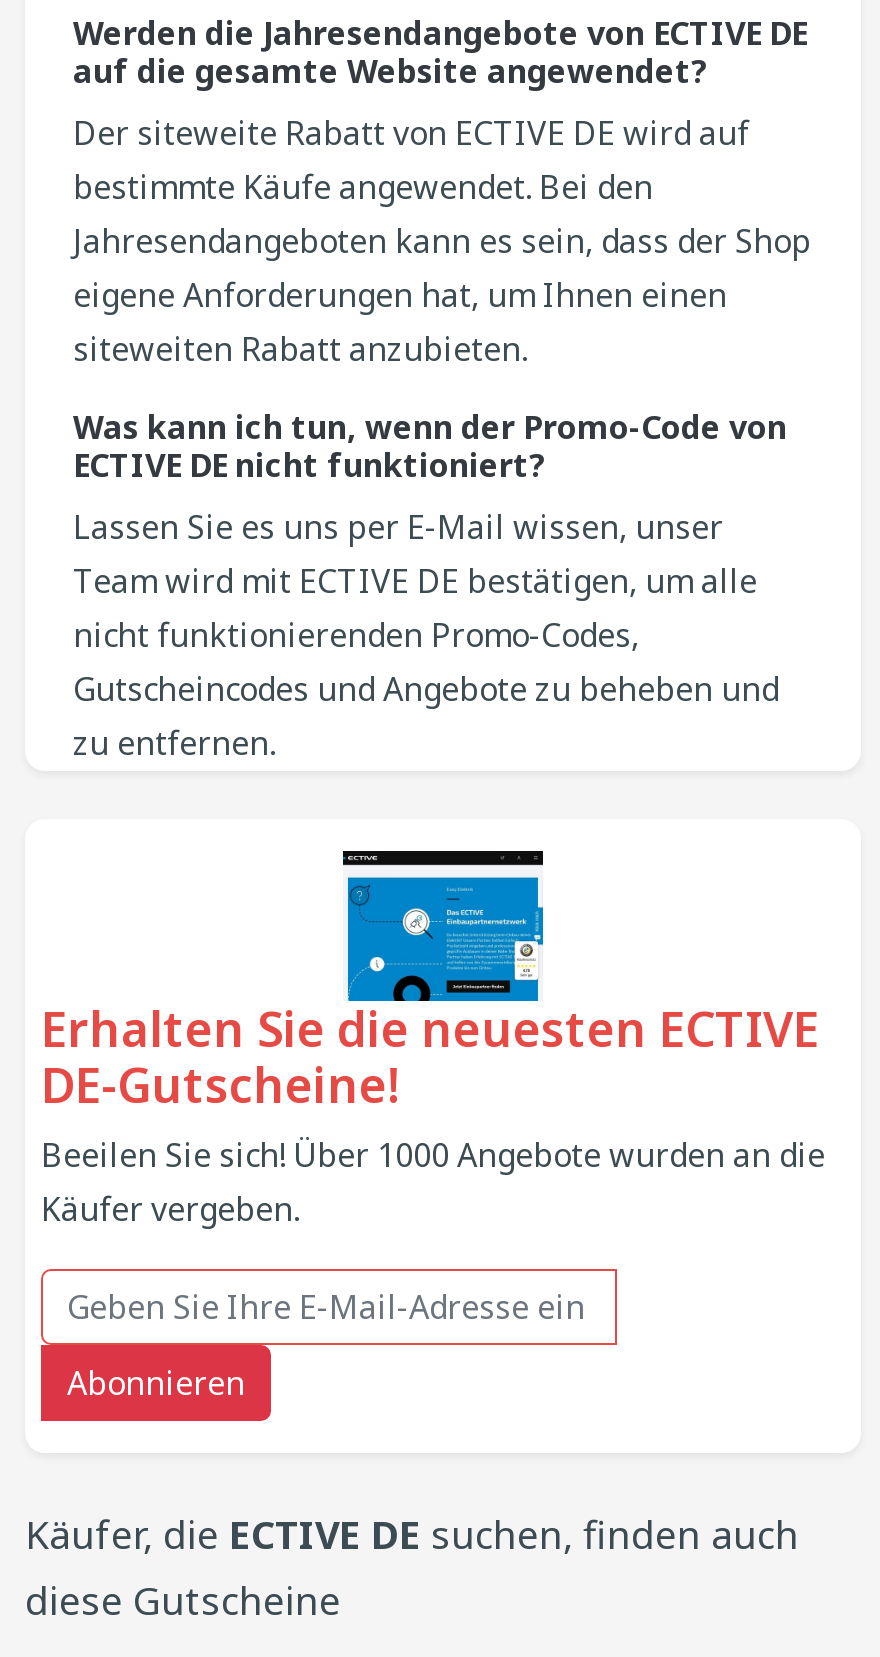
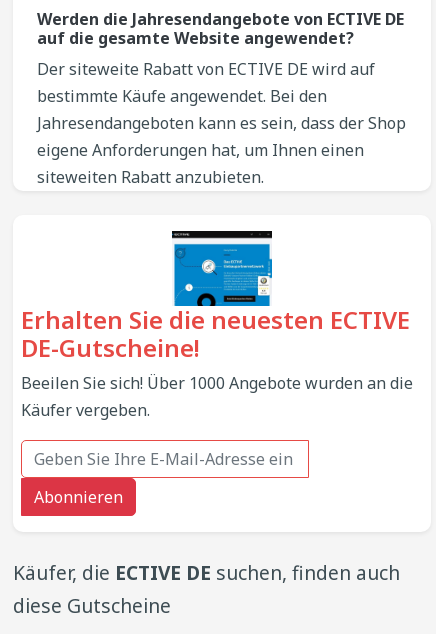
- Was kann ich tun, wenn der Promo-Code von
- ECTIVE DE nicht funktioniert?
- Lassen Sie es uns per E-Mail wissen, unser
- Team wird mit ECTIVE DE bestätigen, um alle
- nicht funktionierenden Promo-Codes,
- Gutscheincodes und Angebote zu beheben und
- zu entfernen.
